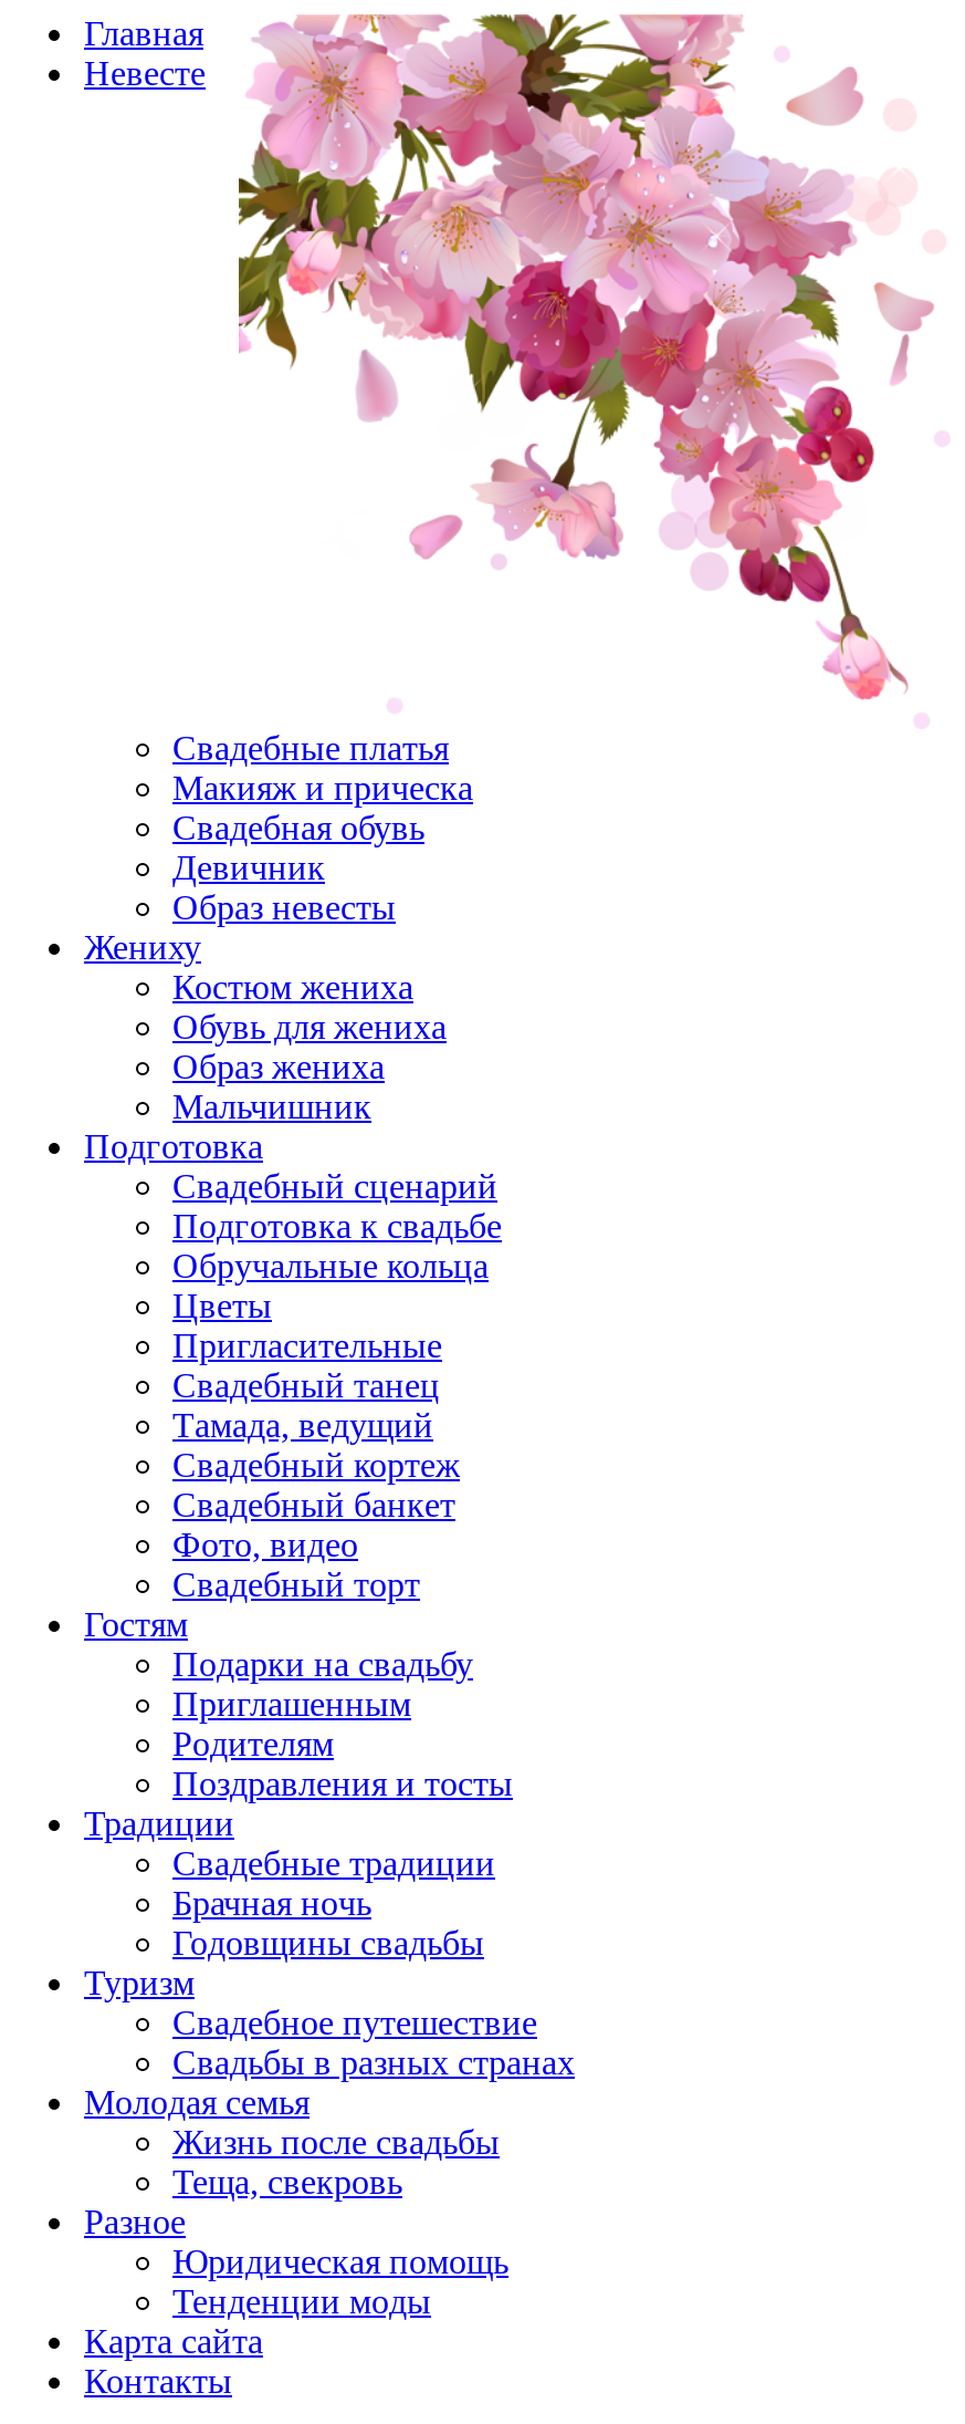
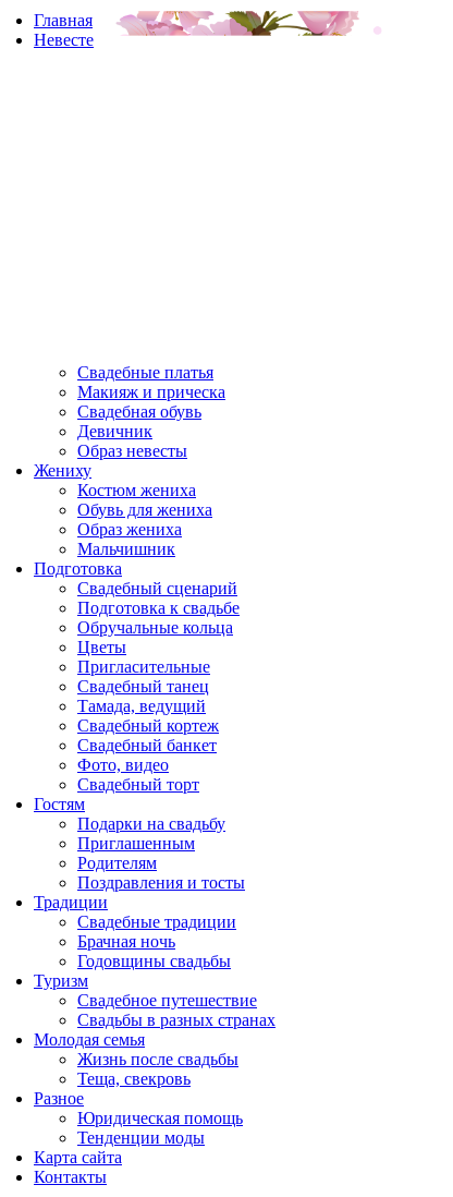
- [image]
